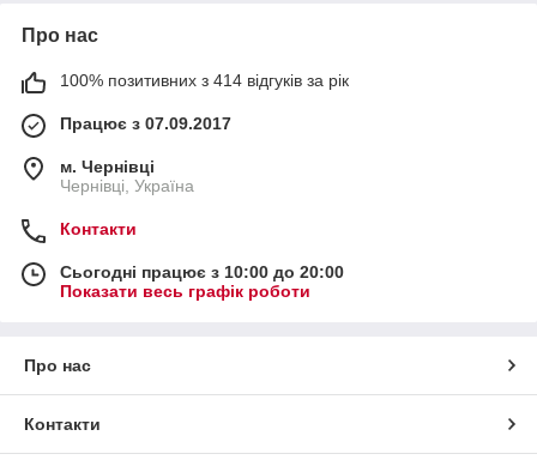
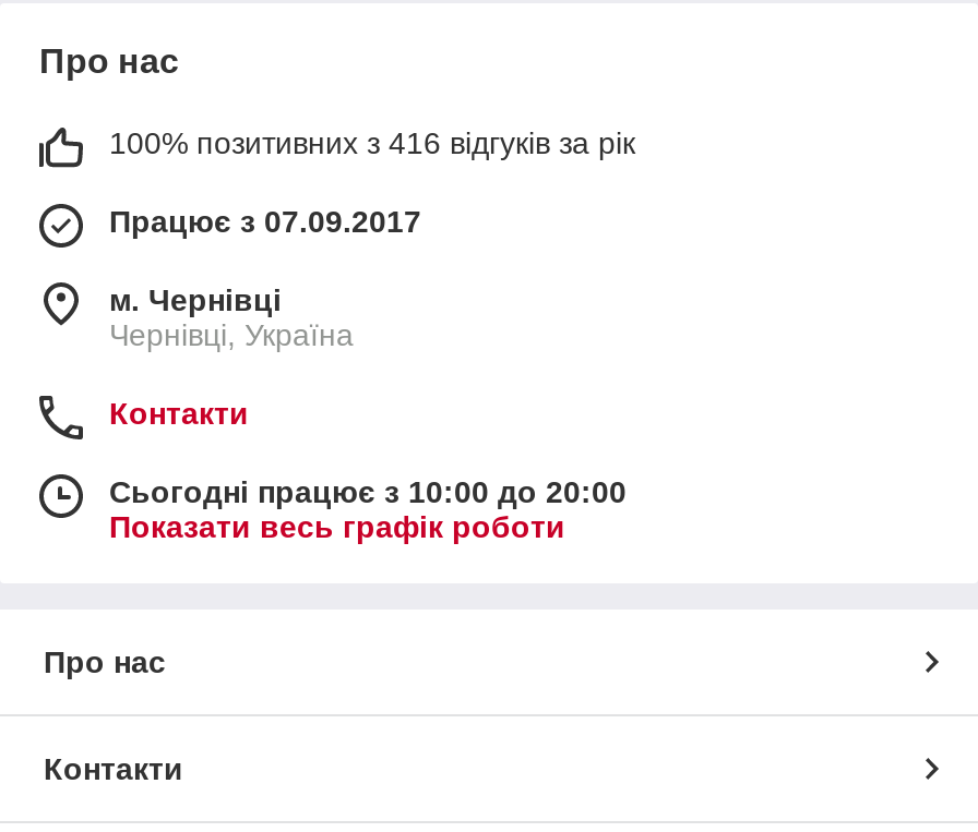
- 100% позитивних з 414 відгуків за рік
+ 100% позитивних з 416 відгуків за рік
